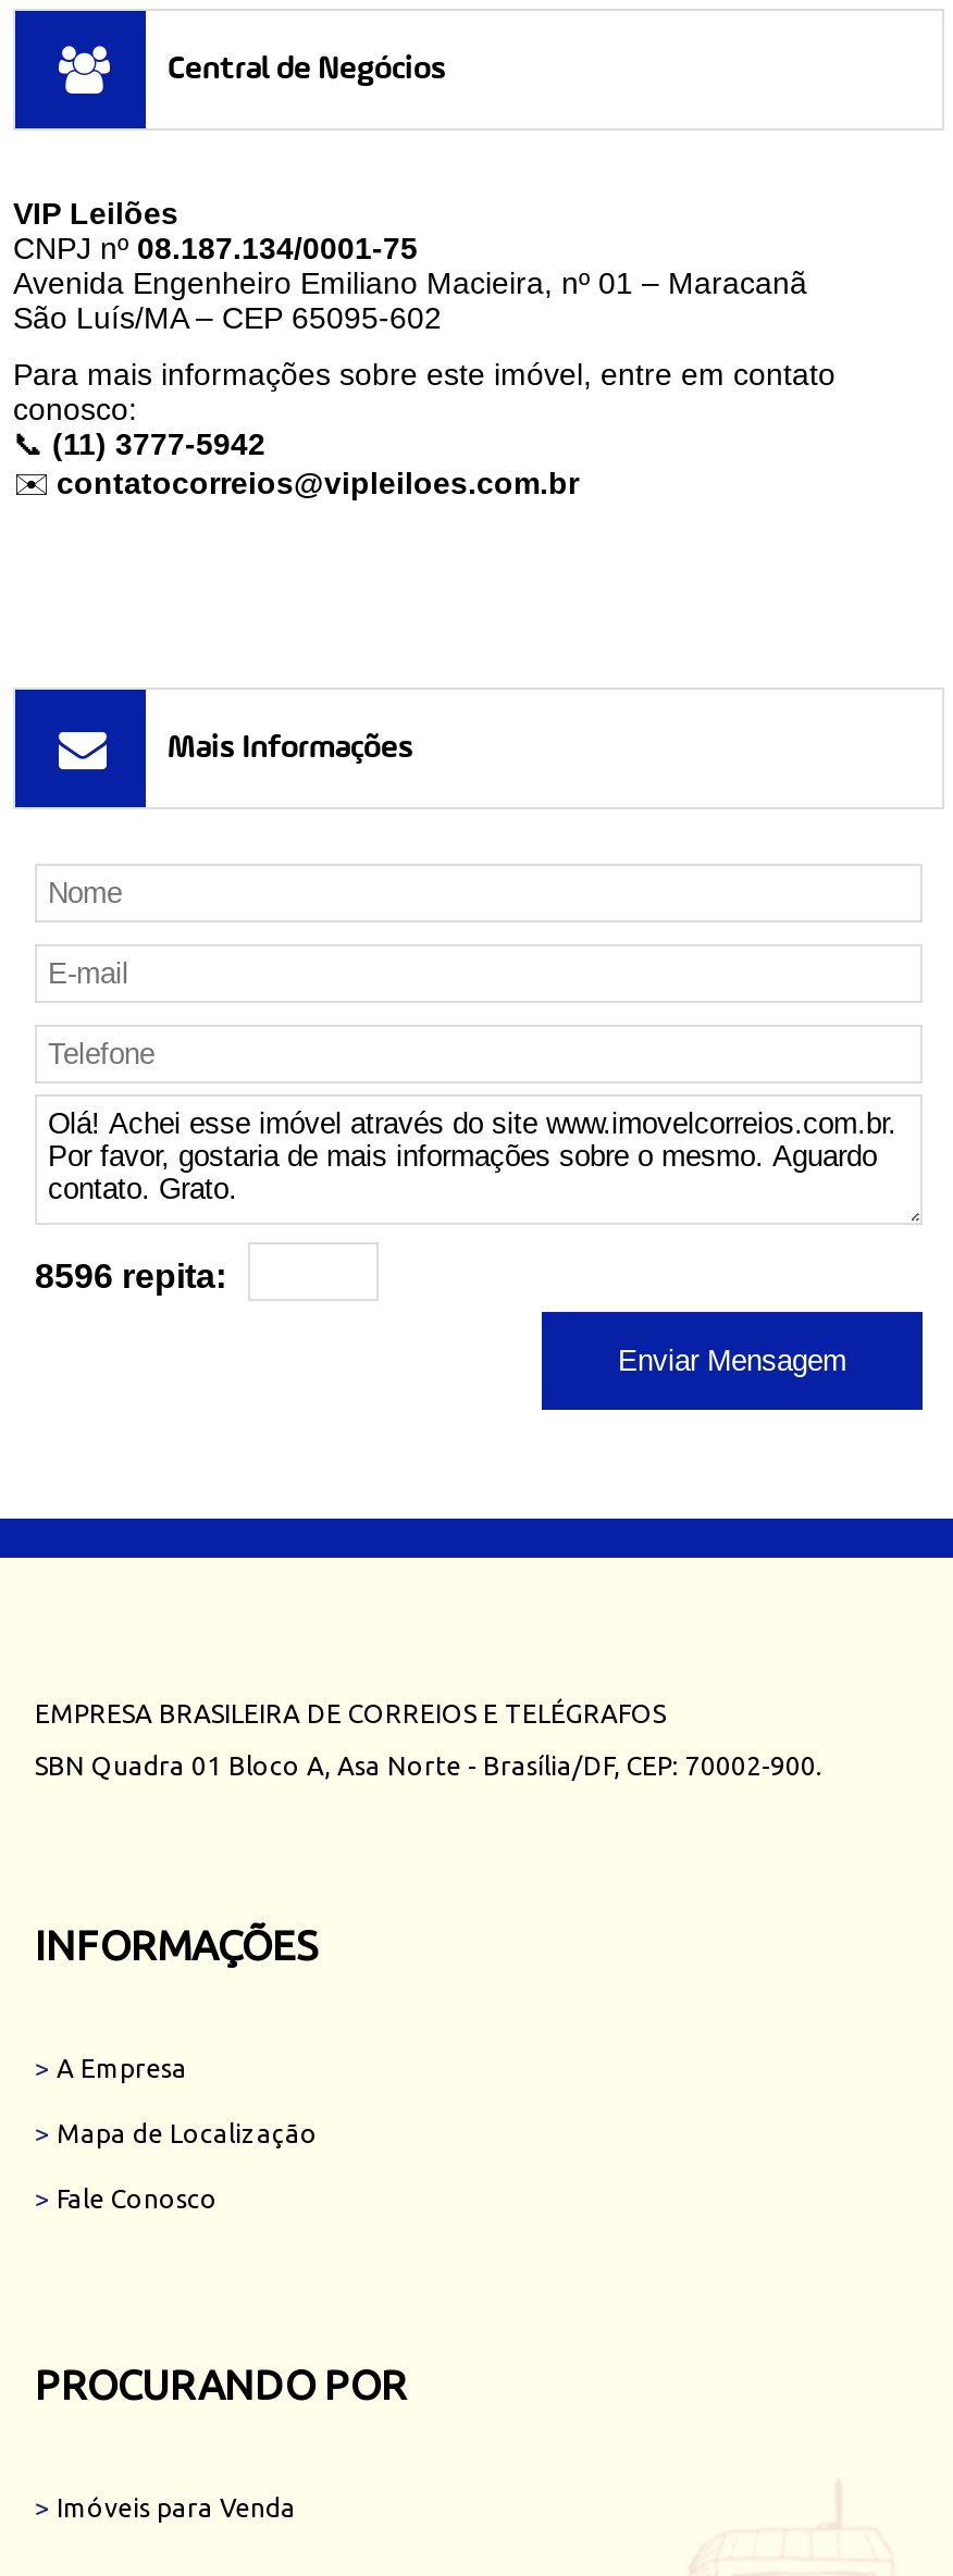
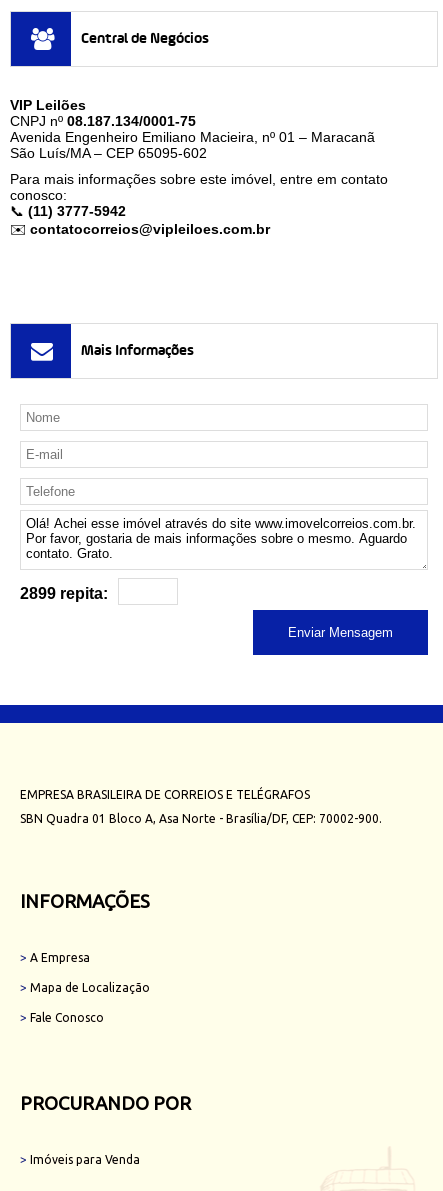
- 8596 repita:
+ 2899 repita:
